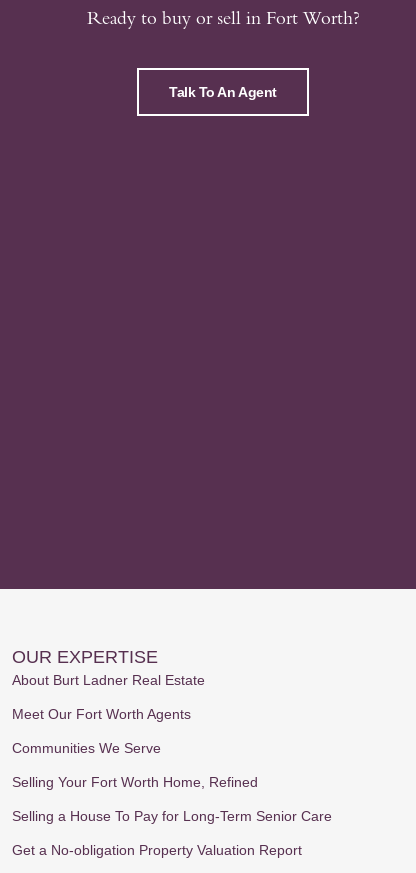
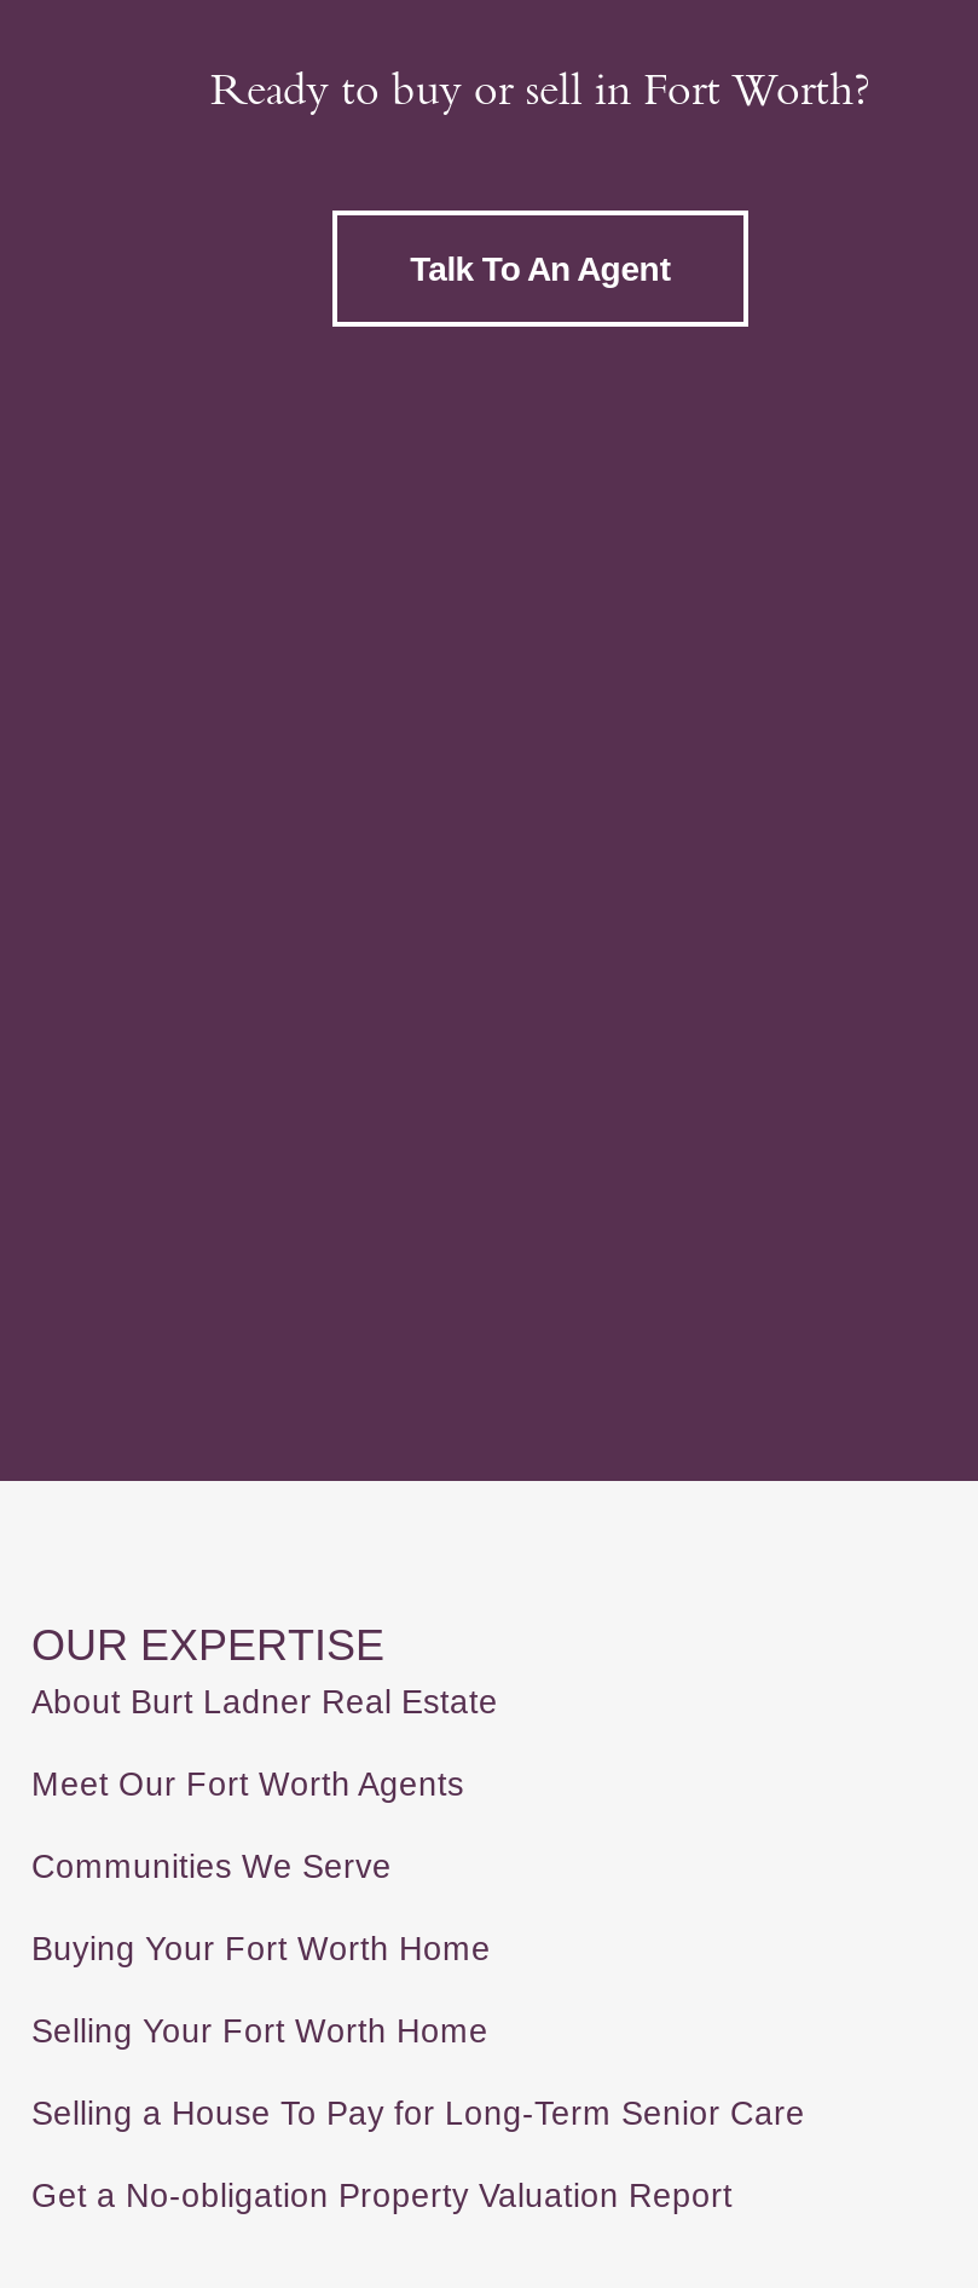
- Selling Your Fort Worth Home, Refined
+ Buying Your Fort Worth Home
+ Selling Your Fort Worth Home
